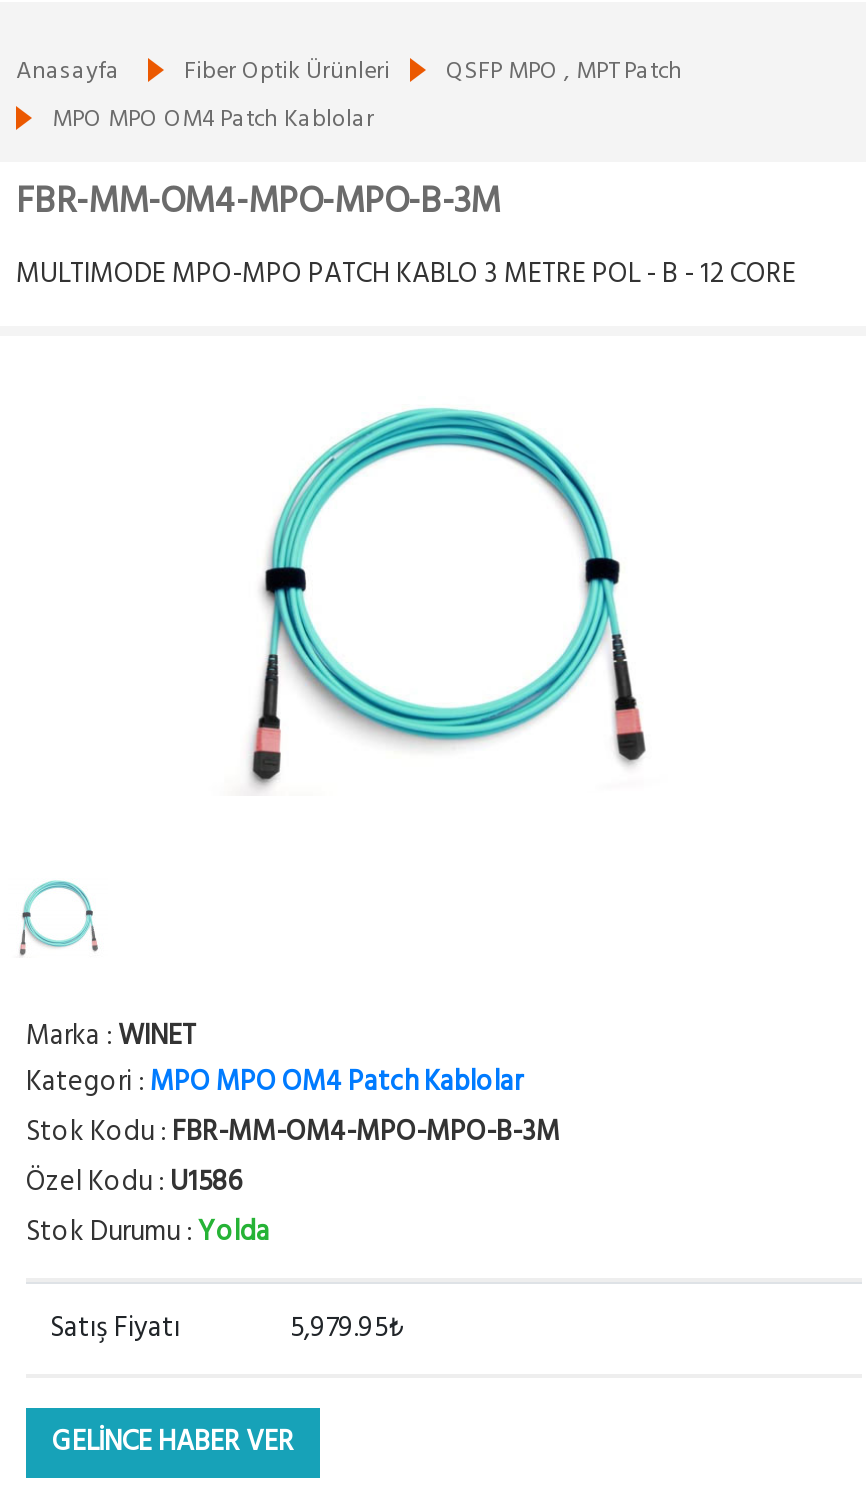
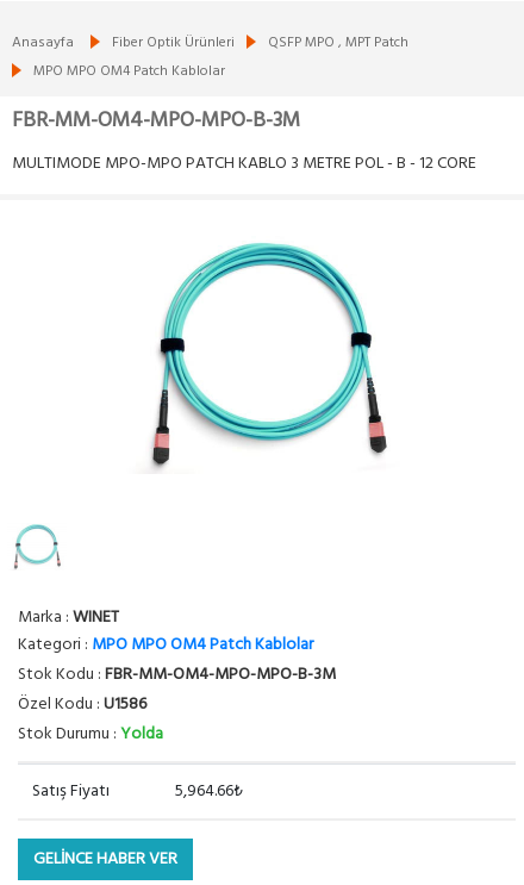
- 5,979.95₺
+ 5,964.66₺
